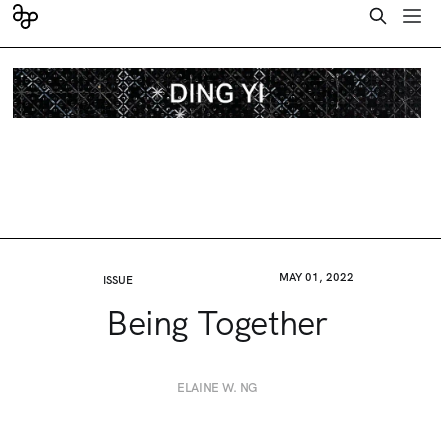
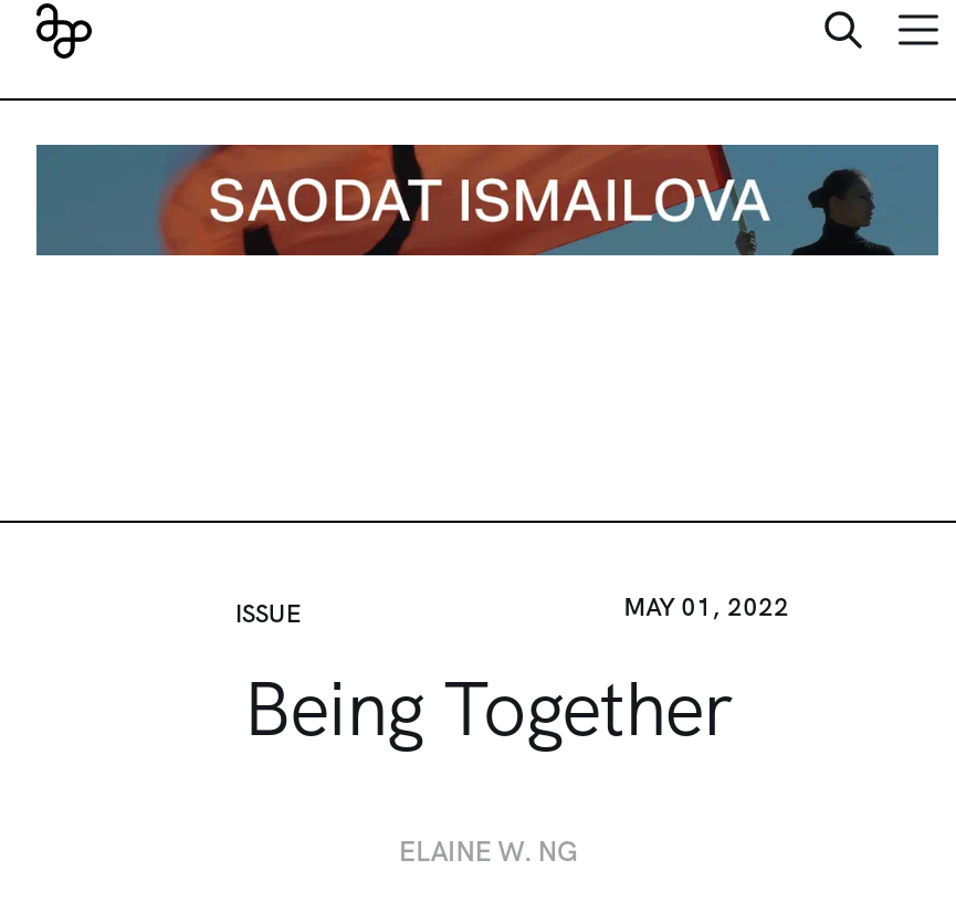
- [image]
+ [image]
